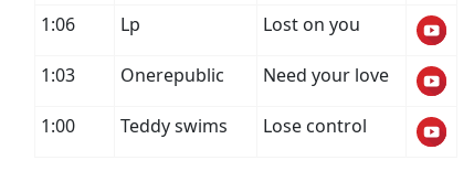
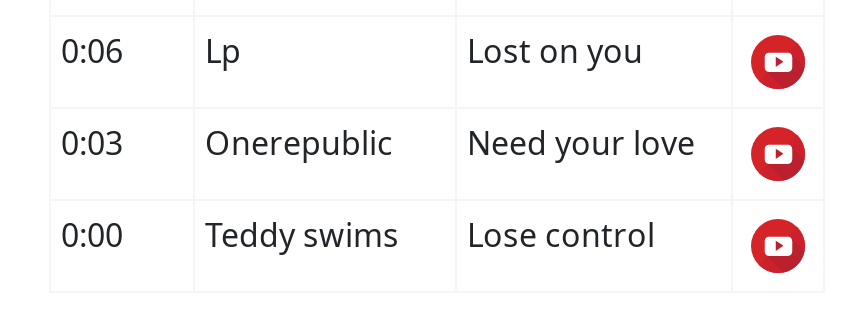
- 1:06 Lp
+ 0:06 Lp

- 1:03 Onerepublic Need your love
+ 0:03 Onerepublic Need your love

- 1:00 Teddy swims Lose control
+ 0:00 Teddy swims Lose control
